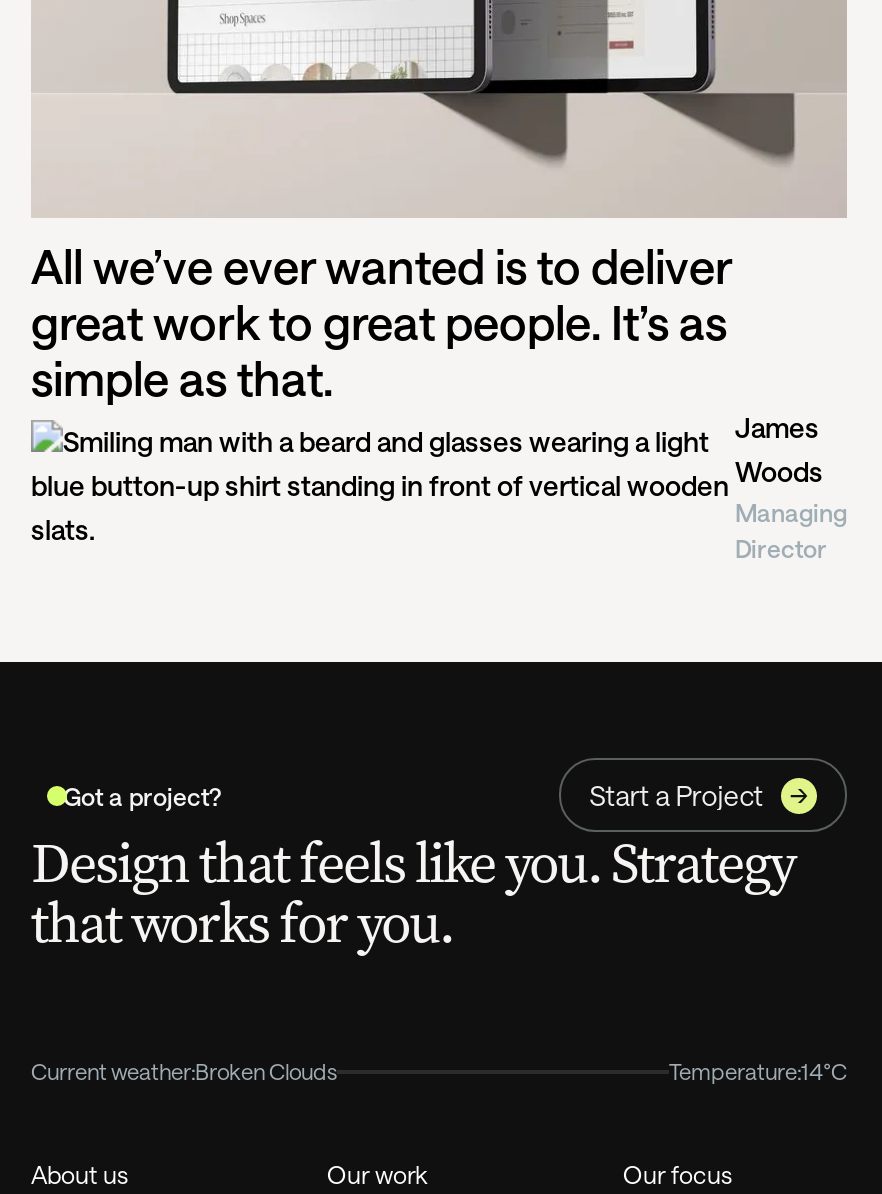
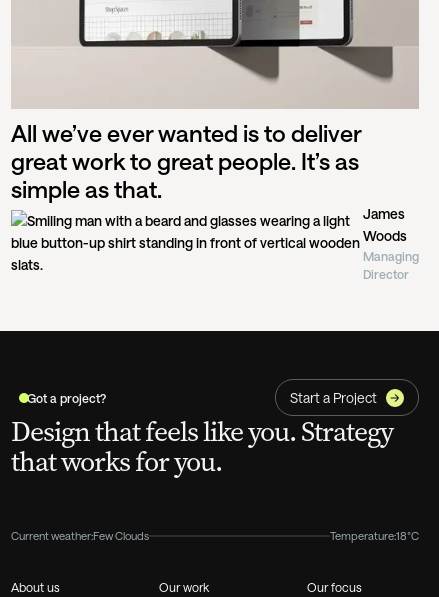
- Current weather:Broken Clouds
+ Current weather:Few Clouds

- Temperature:14°C
+ Temperature:18°C
